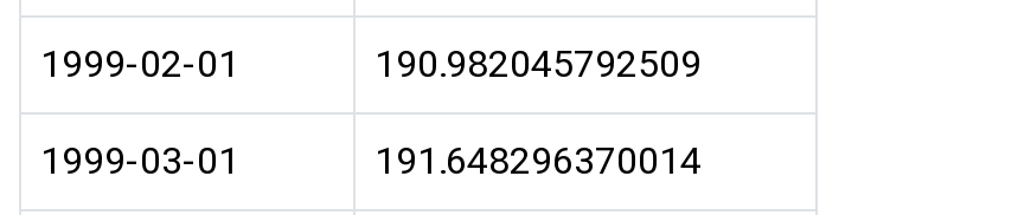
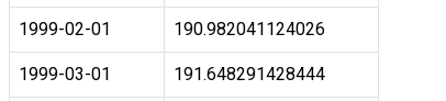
- 190.982045792509
+ 190.982041124026

- 191.648296370014
+ 191.648291428444
